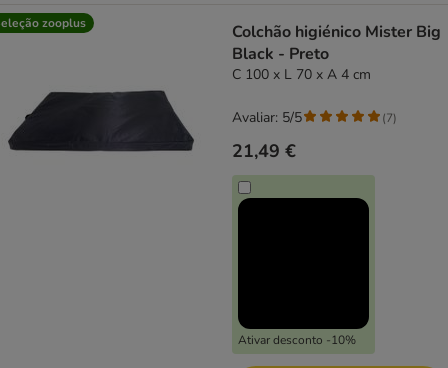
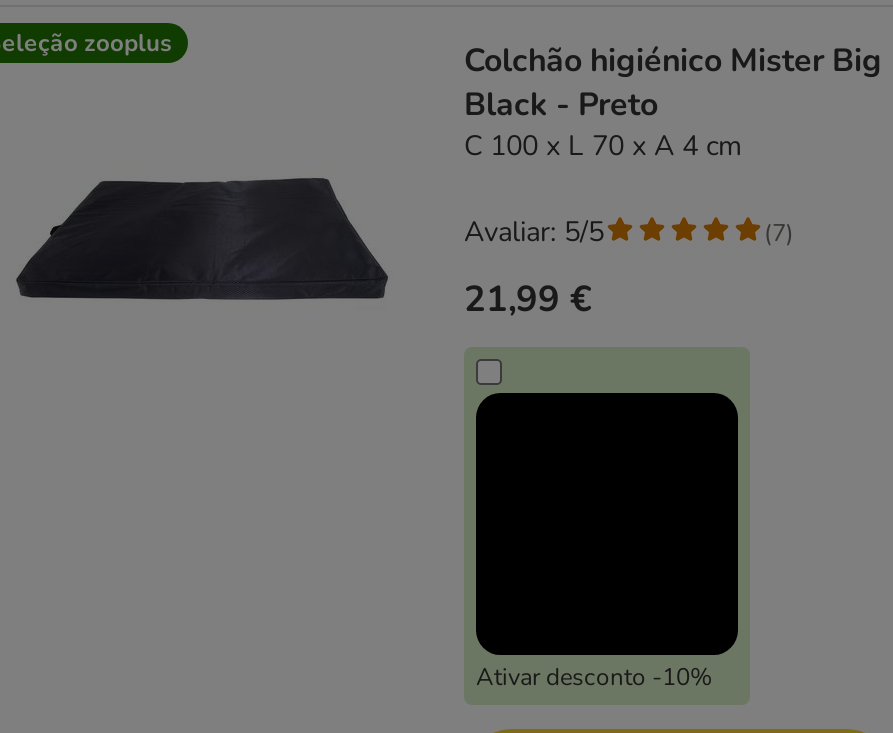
- 21,49 €
+ 21,99 €
